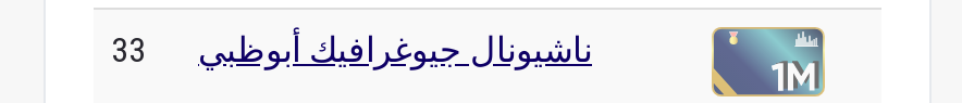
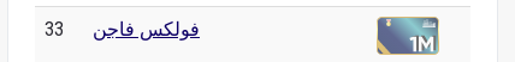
- ناشيونال جيوغرافيك أبوظبي
+ فولكس فاجن
